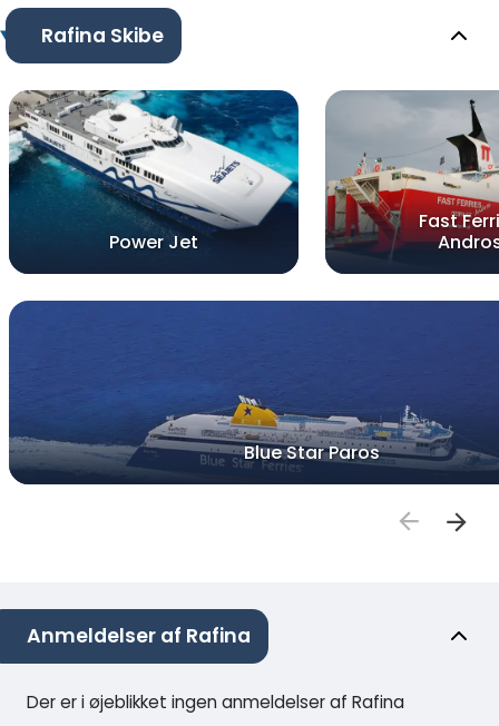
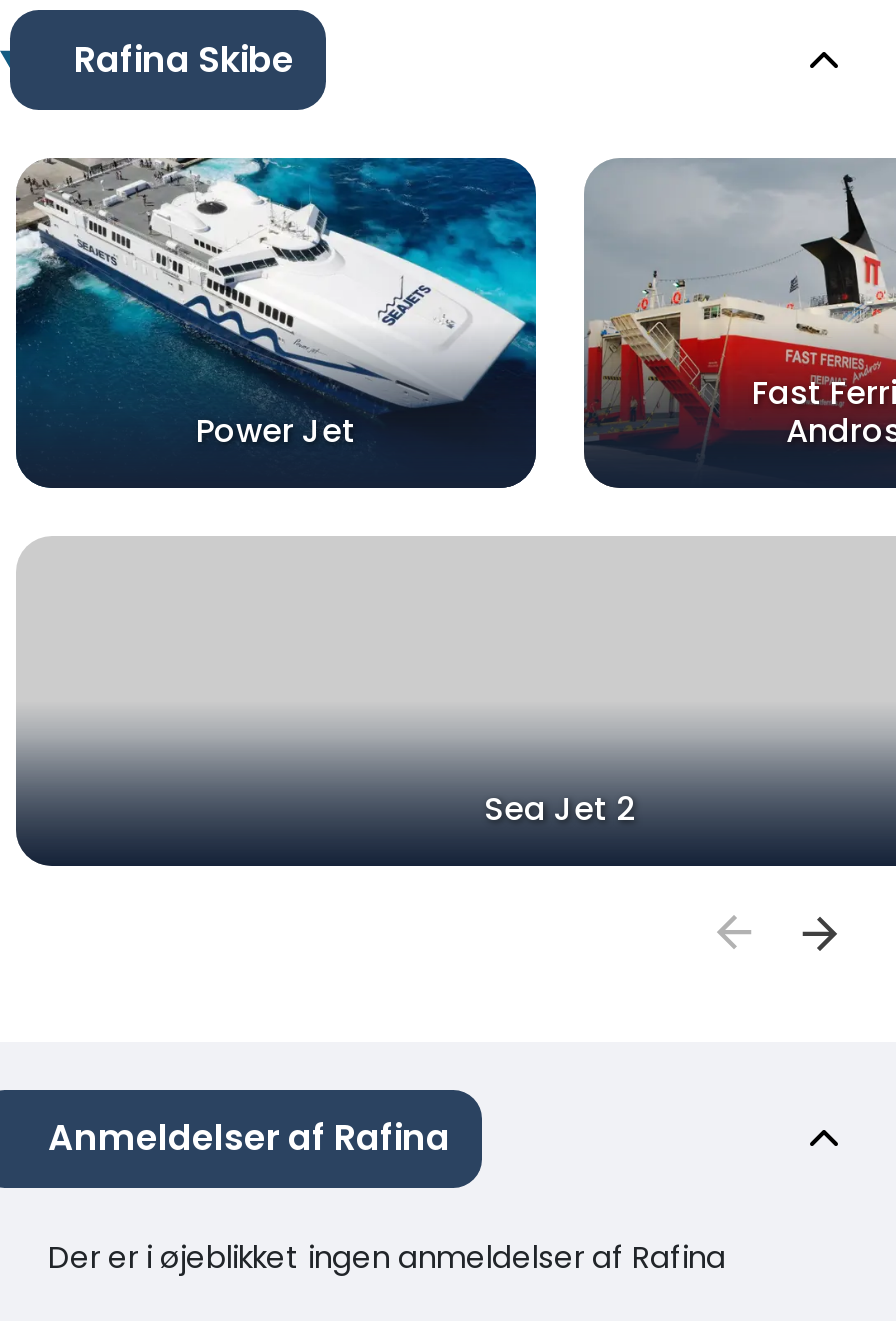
- [image]
- Blue Star Paros
+ [image]
+ Sea Jet 2
